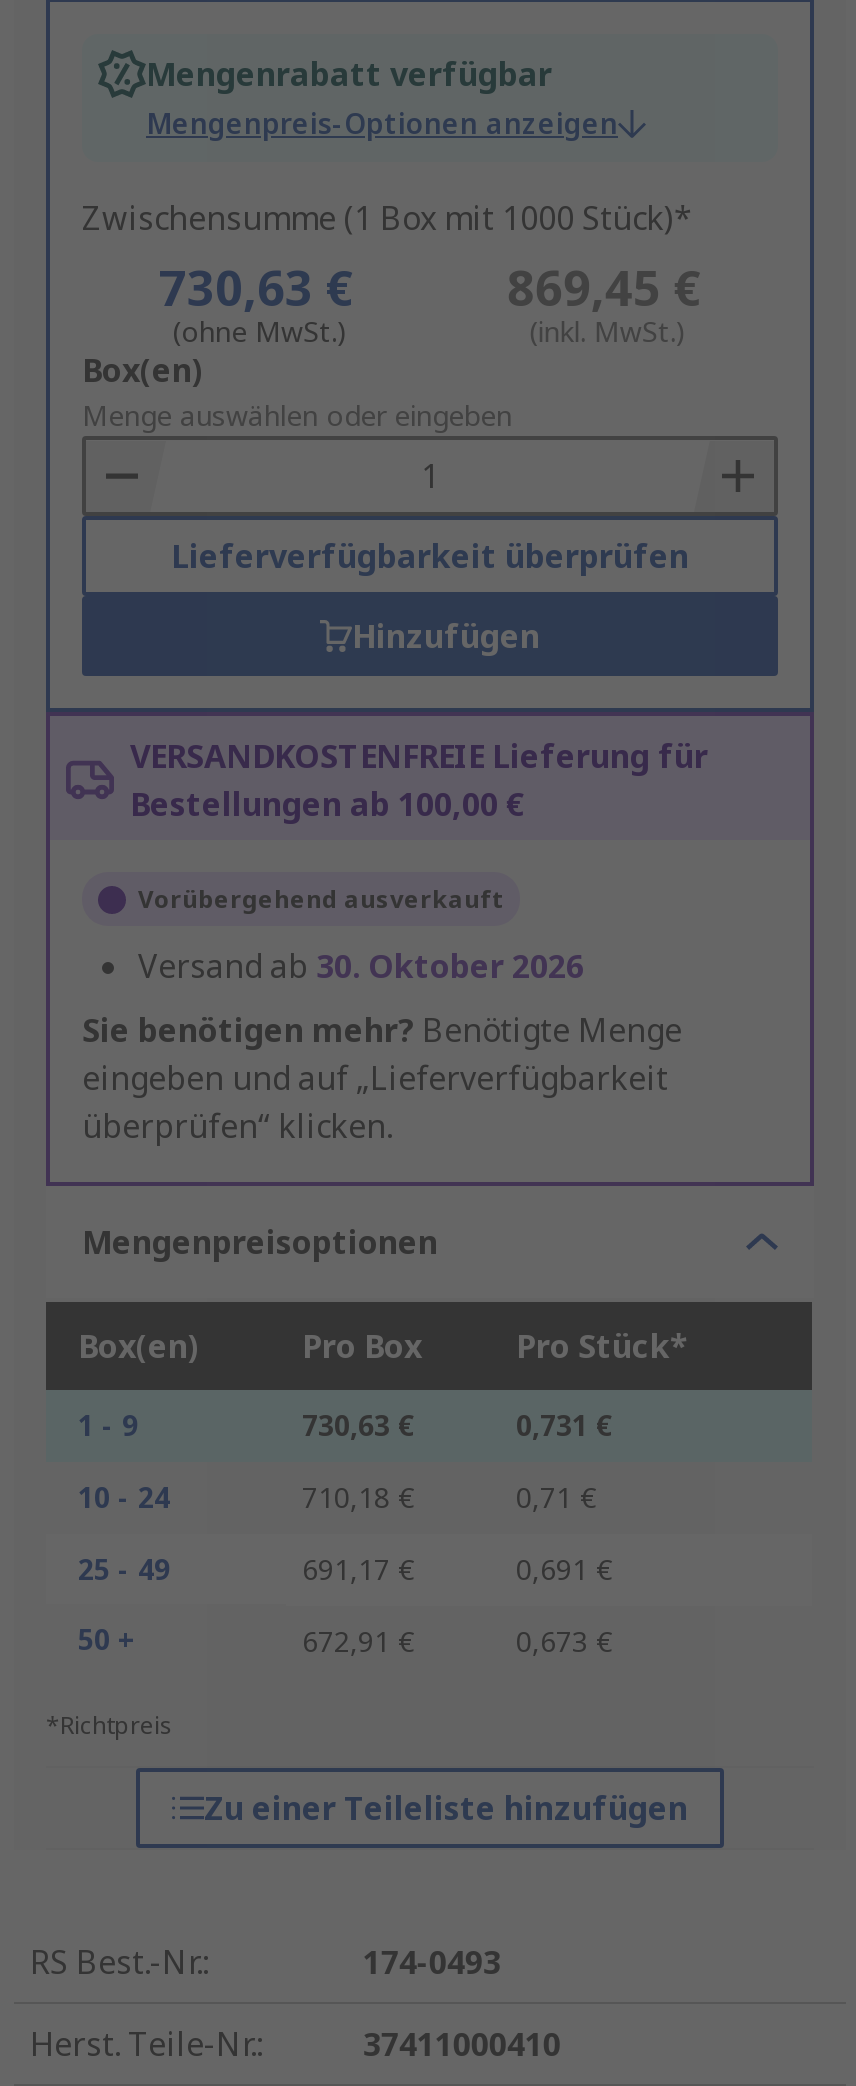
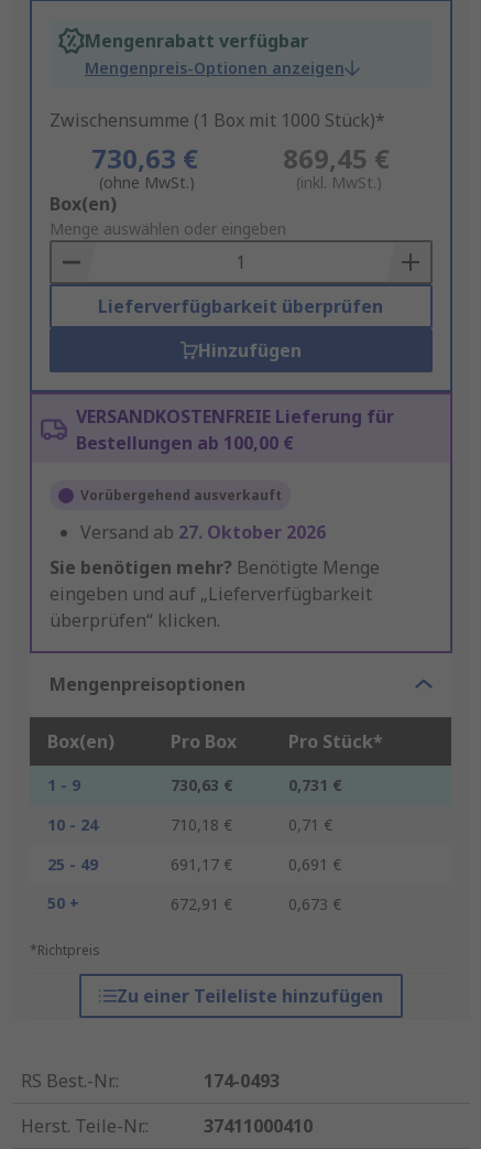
- Versand ab 30. Oktober 2026
+ Versand ab 27. Oktober 2026
